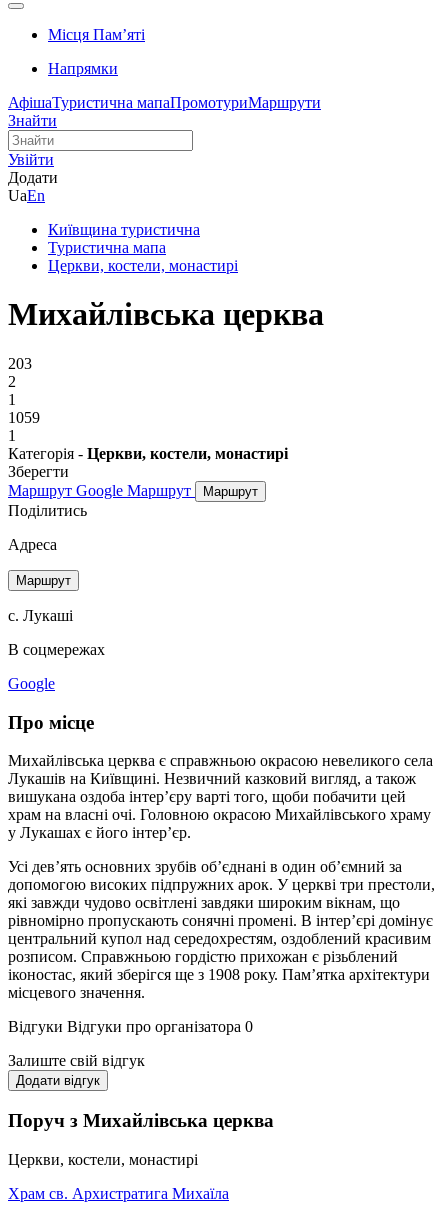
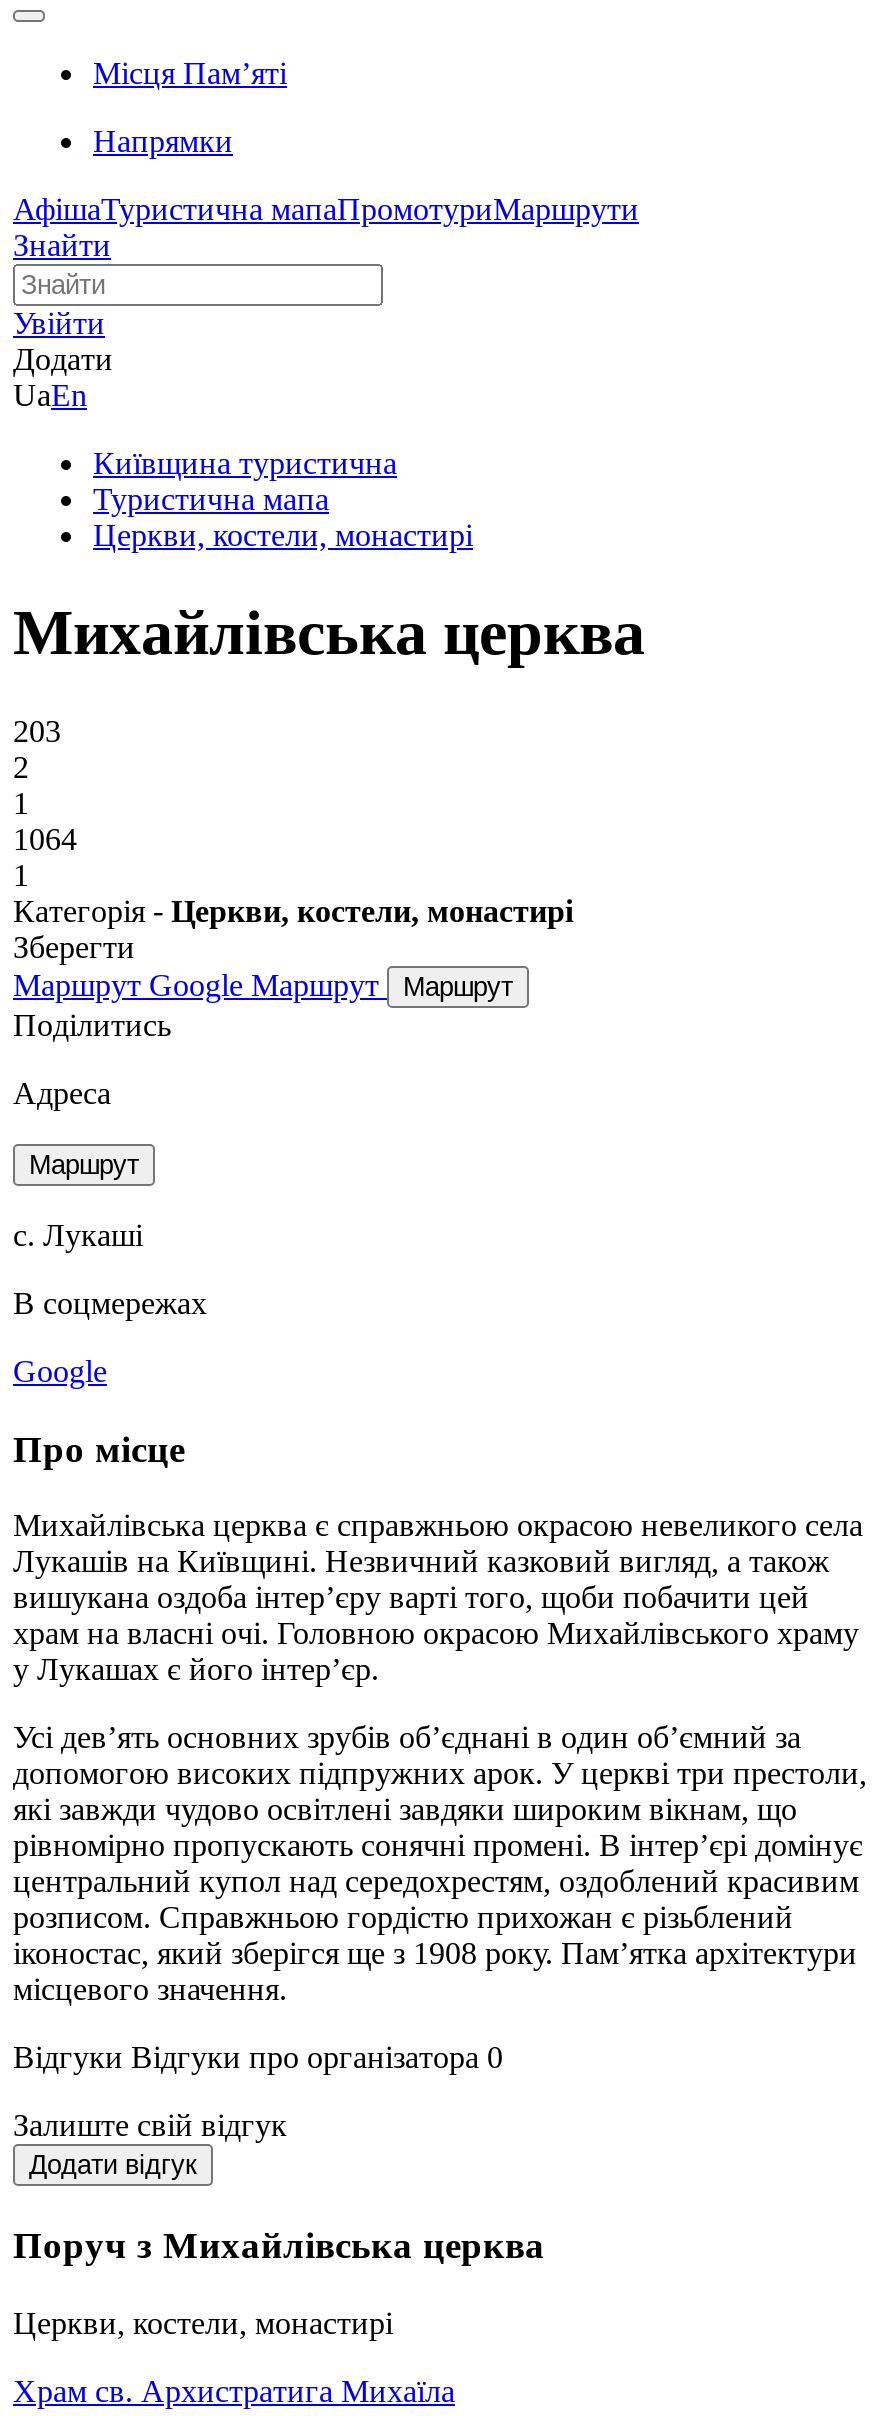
- 1059
+ 1064
